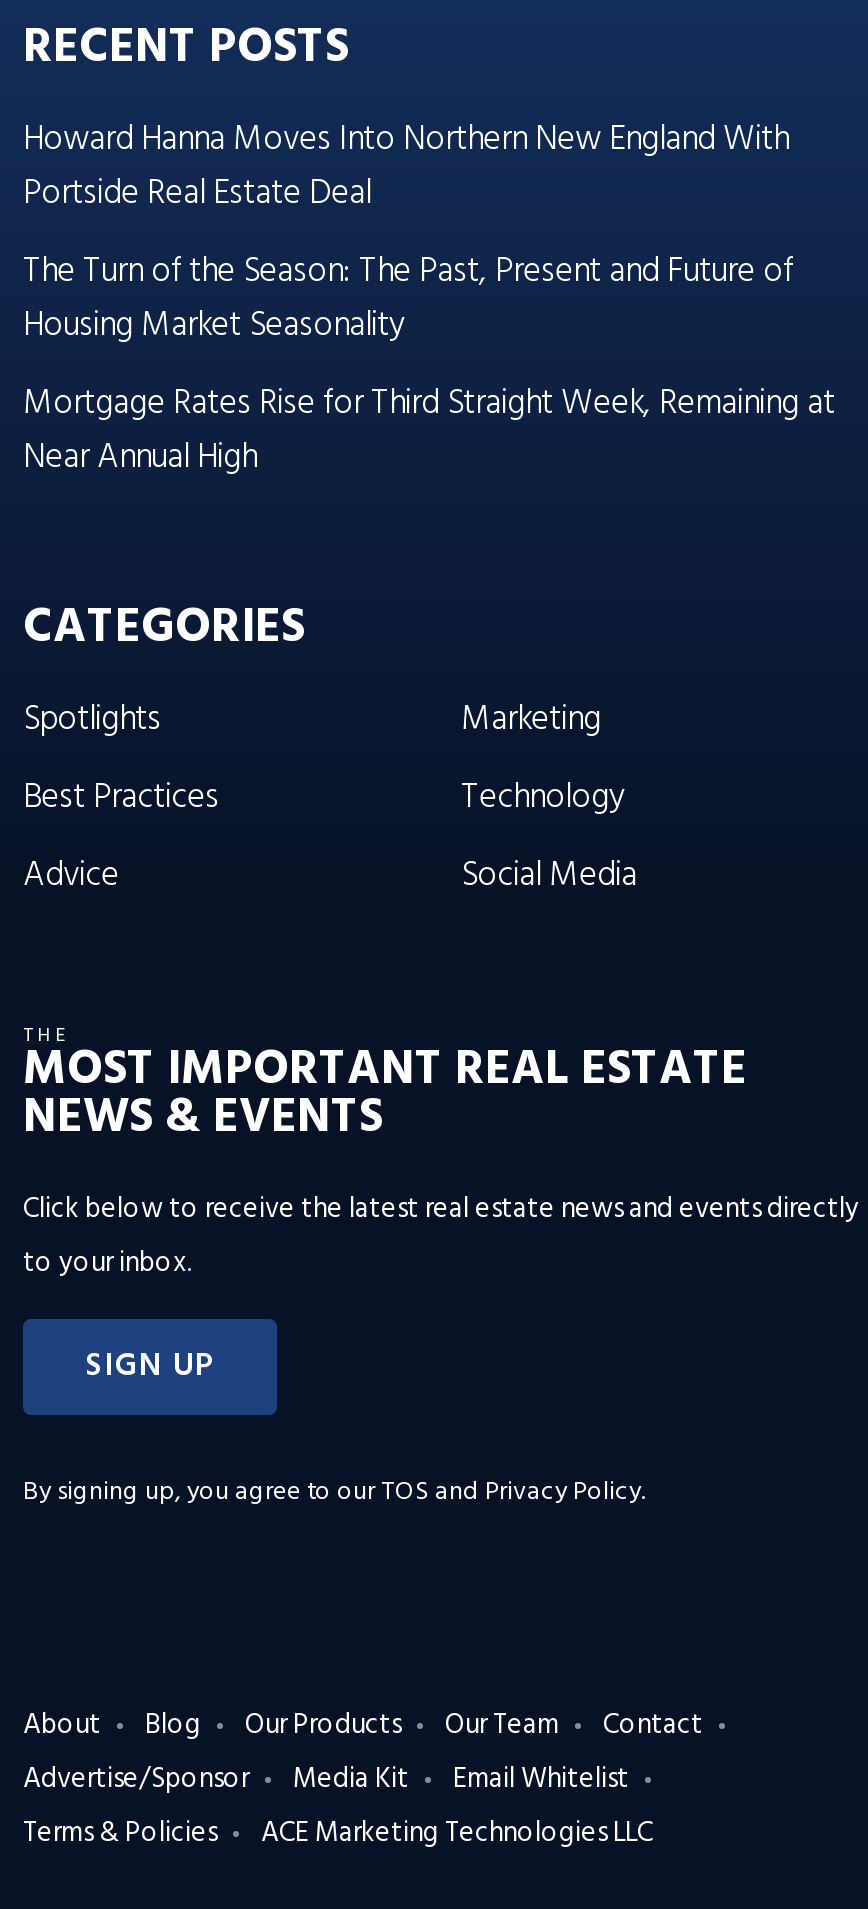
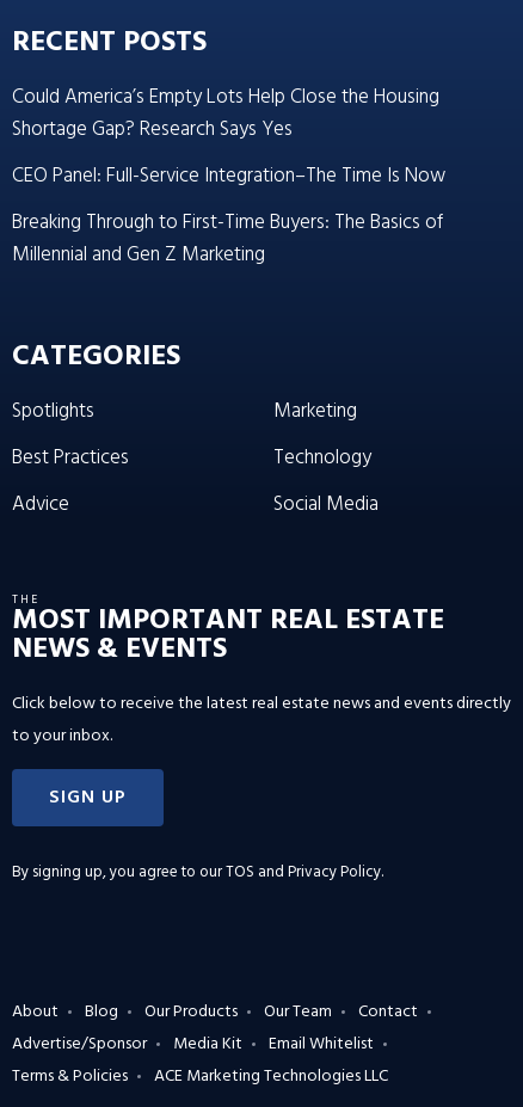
- Howard Hanna Moves Into Northern New England With
- Portside Real Estate Deal
- The Turn of the Season: The Past, Present and Future of
- Housing Market Seasonality
- Mortgage Rates Rise for Third Straight Week, Remaining at
- Near Annual High
+ Could America’s Empty Lots Help Close the Housing
+ Shortage Gap? Research Says Yes
+ CEO Panel: Full-Service Integration–The Time Is Now
+ Breaking Through to First-Time Buyers: The Basics of
+ Millennial and Gen Z Marketing
